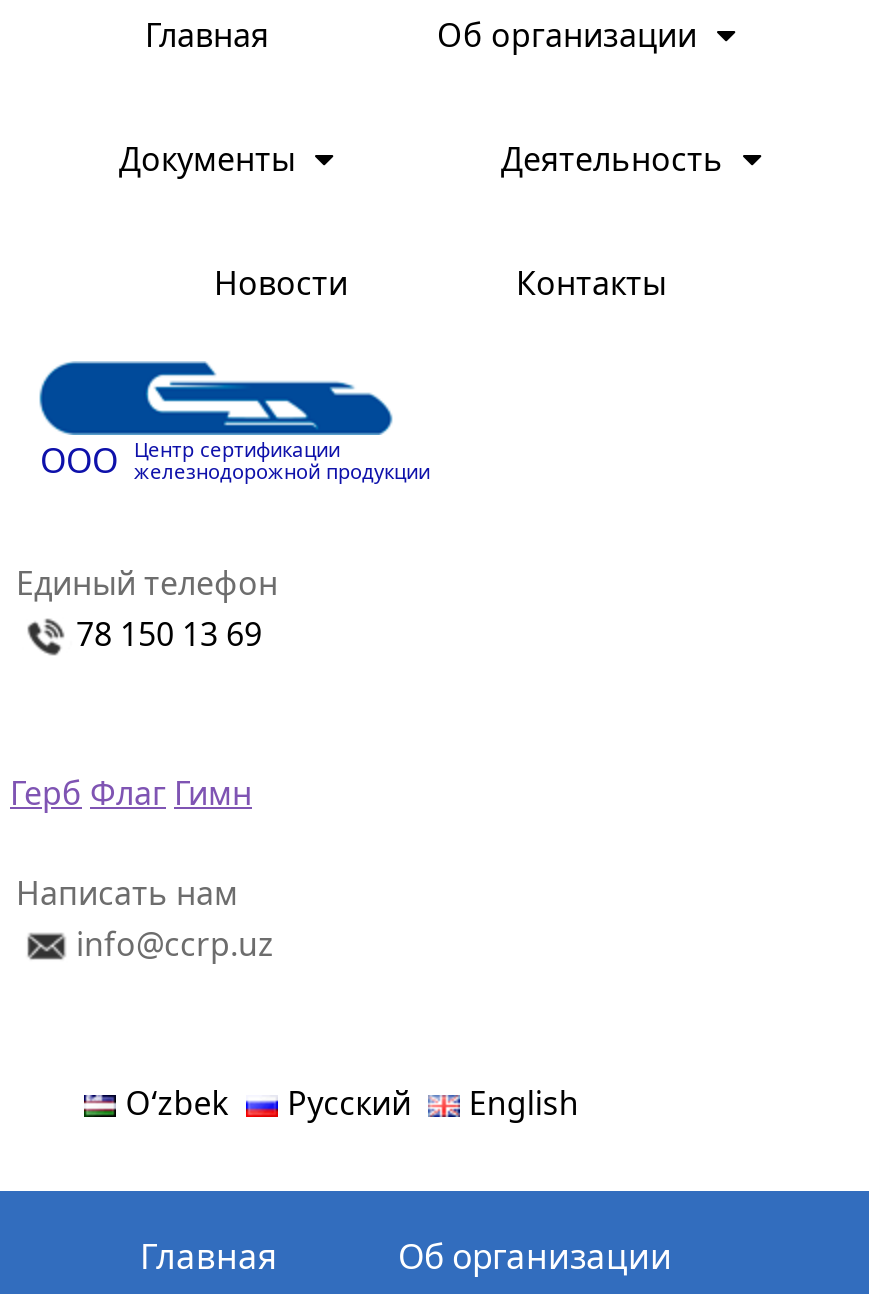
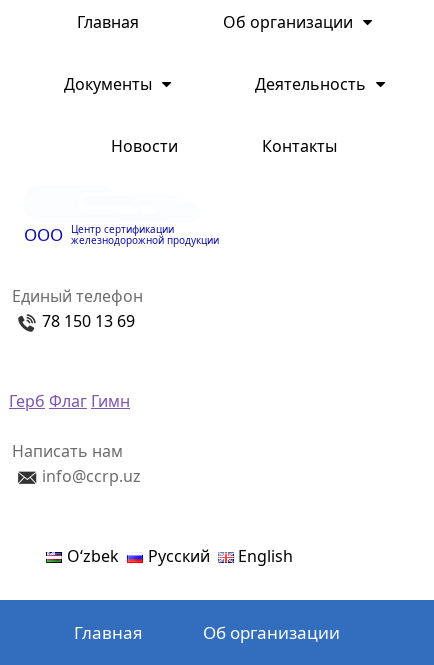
- [image]
